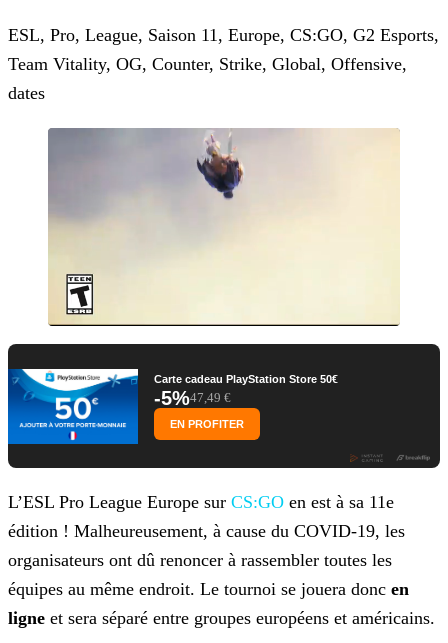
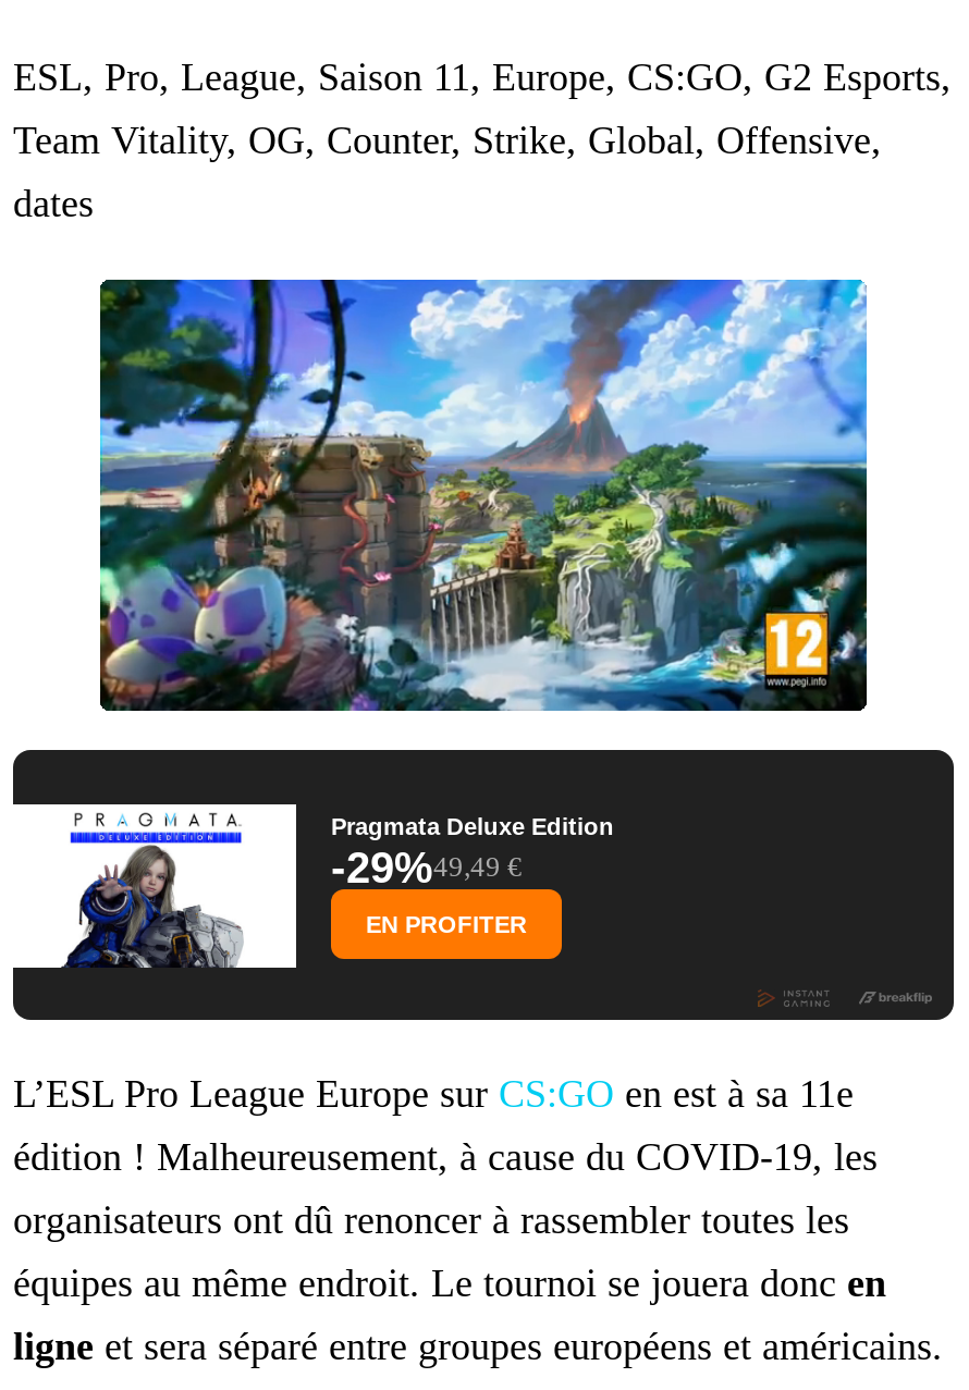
- [image]
+ [image]

- [image]
- Carte cadeau PlayStation Store 50€
- -5%47,49 €
+ [image]
+ Pragmata Deluxe Edition
+ -29%49,49 €
